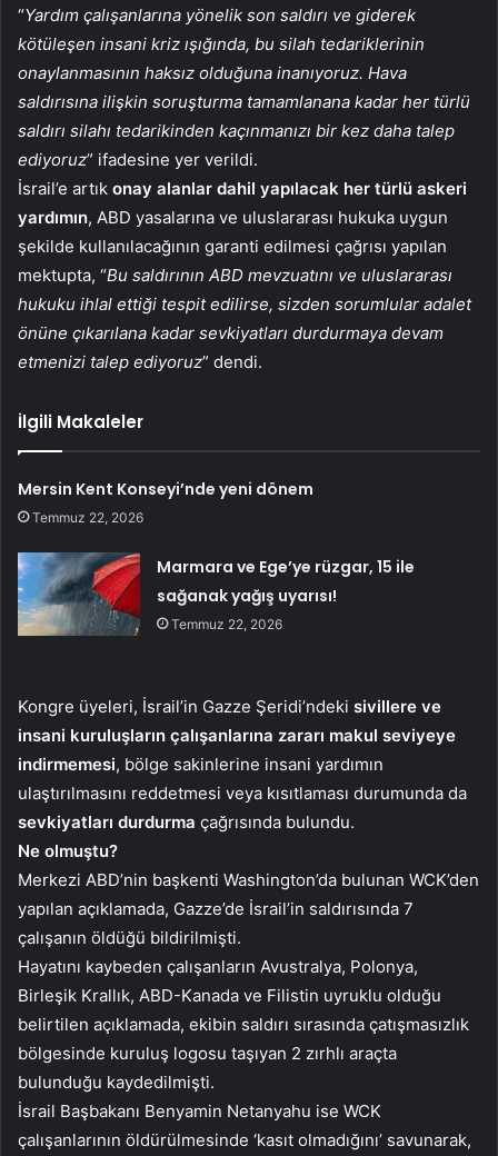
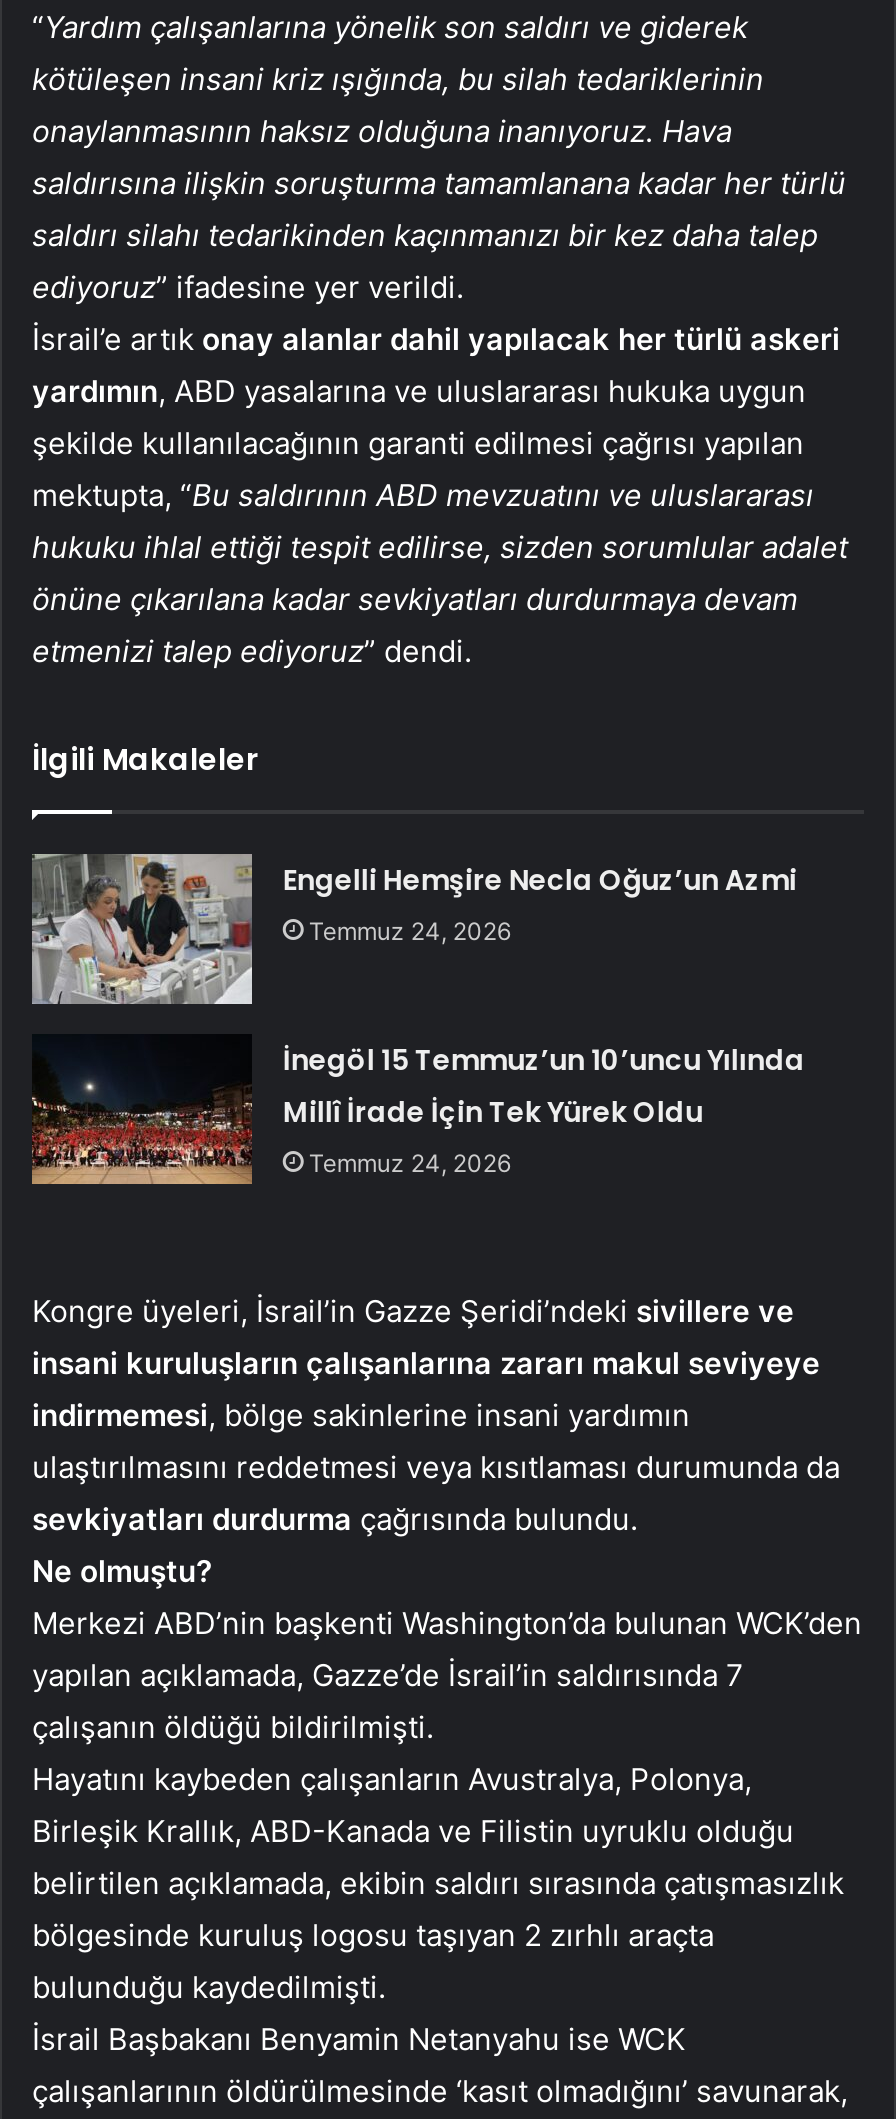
- Mersin Kent Konseyi’nde yeni dönem
- Temmuz 22, 2026
+ Engelli Hemşire Necla Oğuz’un Azmi
+ Temmuz 24, 2026

- [image]
- Marmara ve Ege’ye rüzgar, 15 ile
- sağanak yağış uyarısı!
- Temmuz 22, 2026
+ [image]
+ İnegöl 15 Temmuz’un 10’uncu Yılında
+ Millî İrade İçin Tek Yürek Oldu
+ Temmuz 24, 2026
